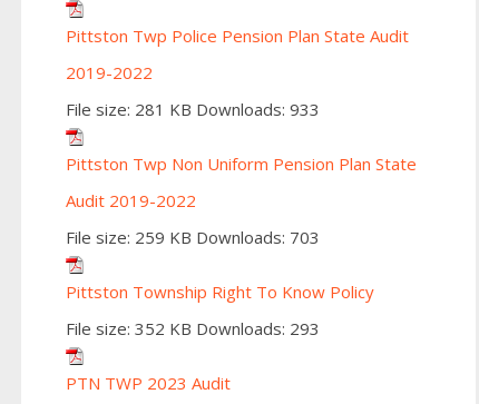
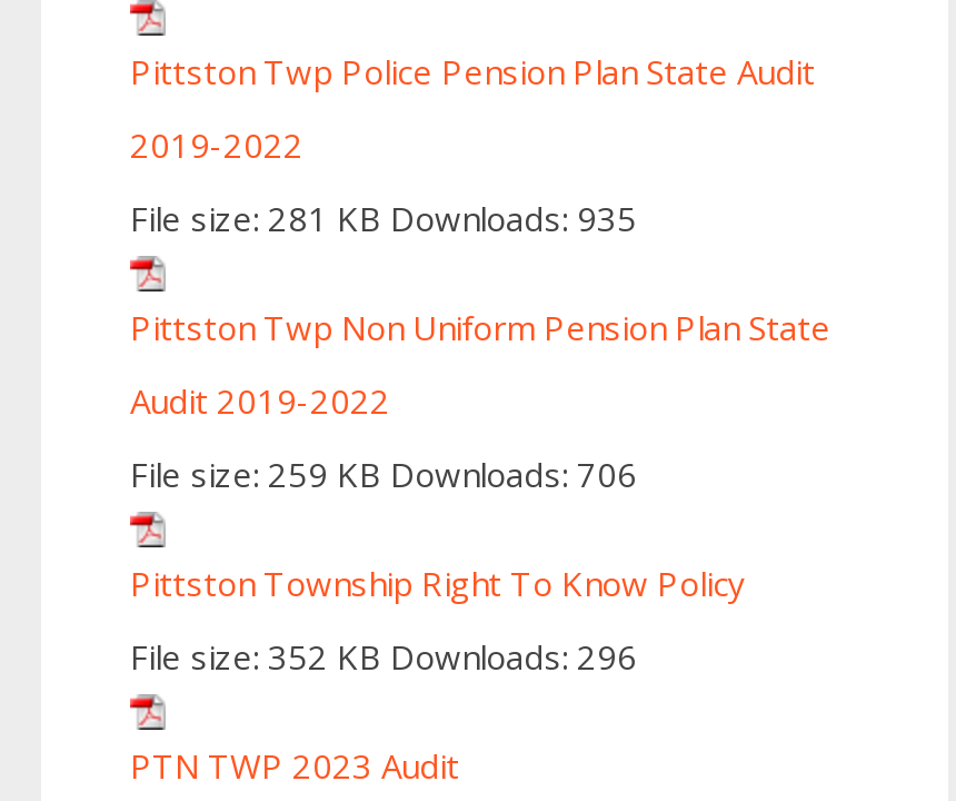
- File size: 281 KB Downloads: 933
+ File size: 281 KB Downloads: 935

- File size: 259 KB Downloads: 703
+ File size: 259 KB Downloads: 706

- File size: 352 KB Downloads: 293
+ File size: 352 KB Downloads: 296
